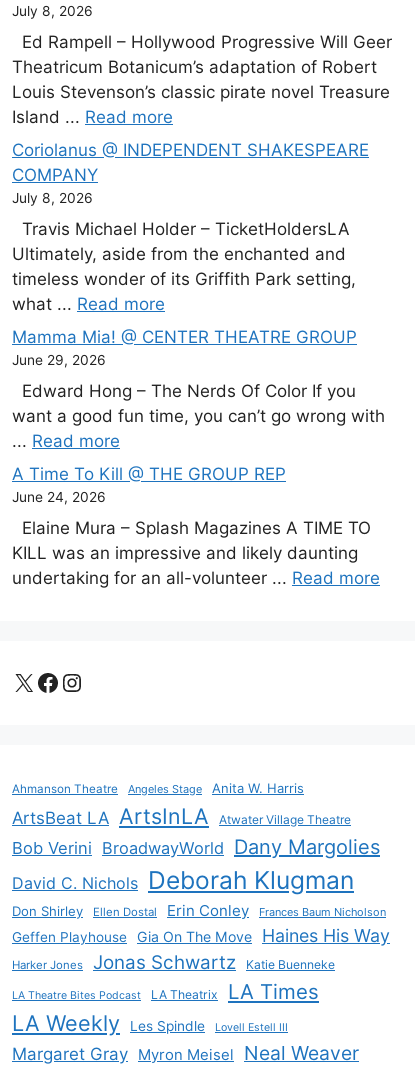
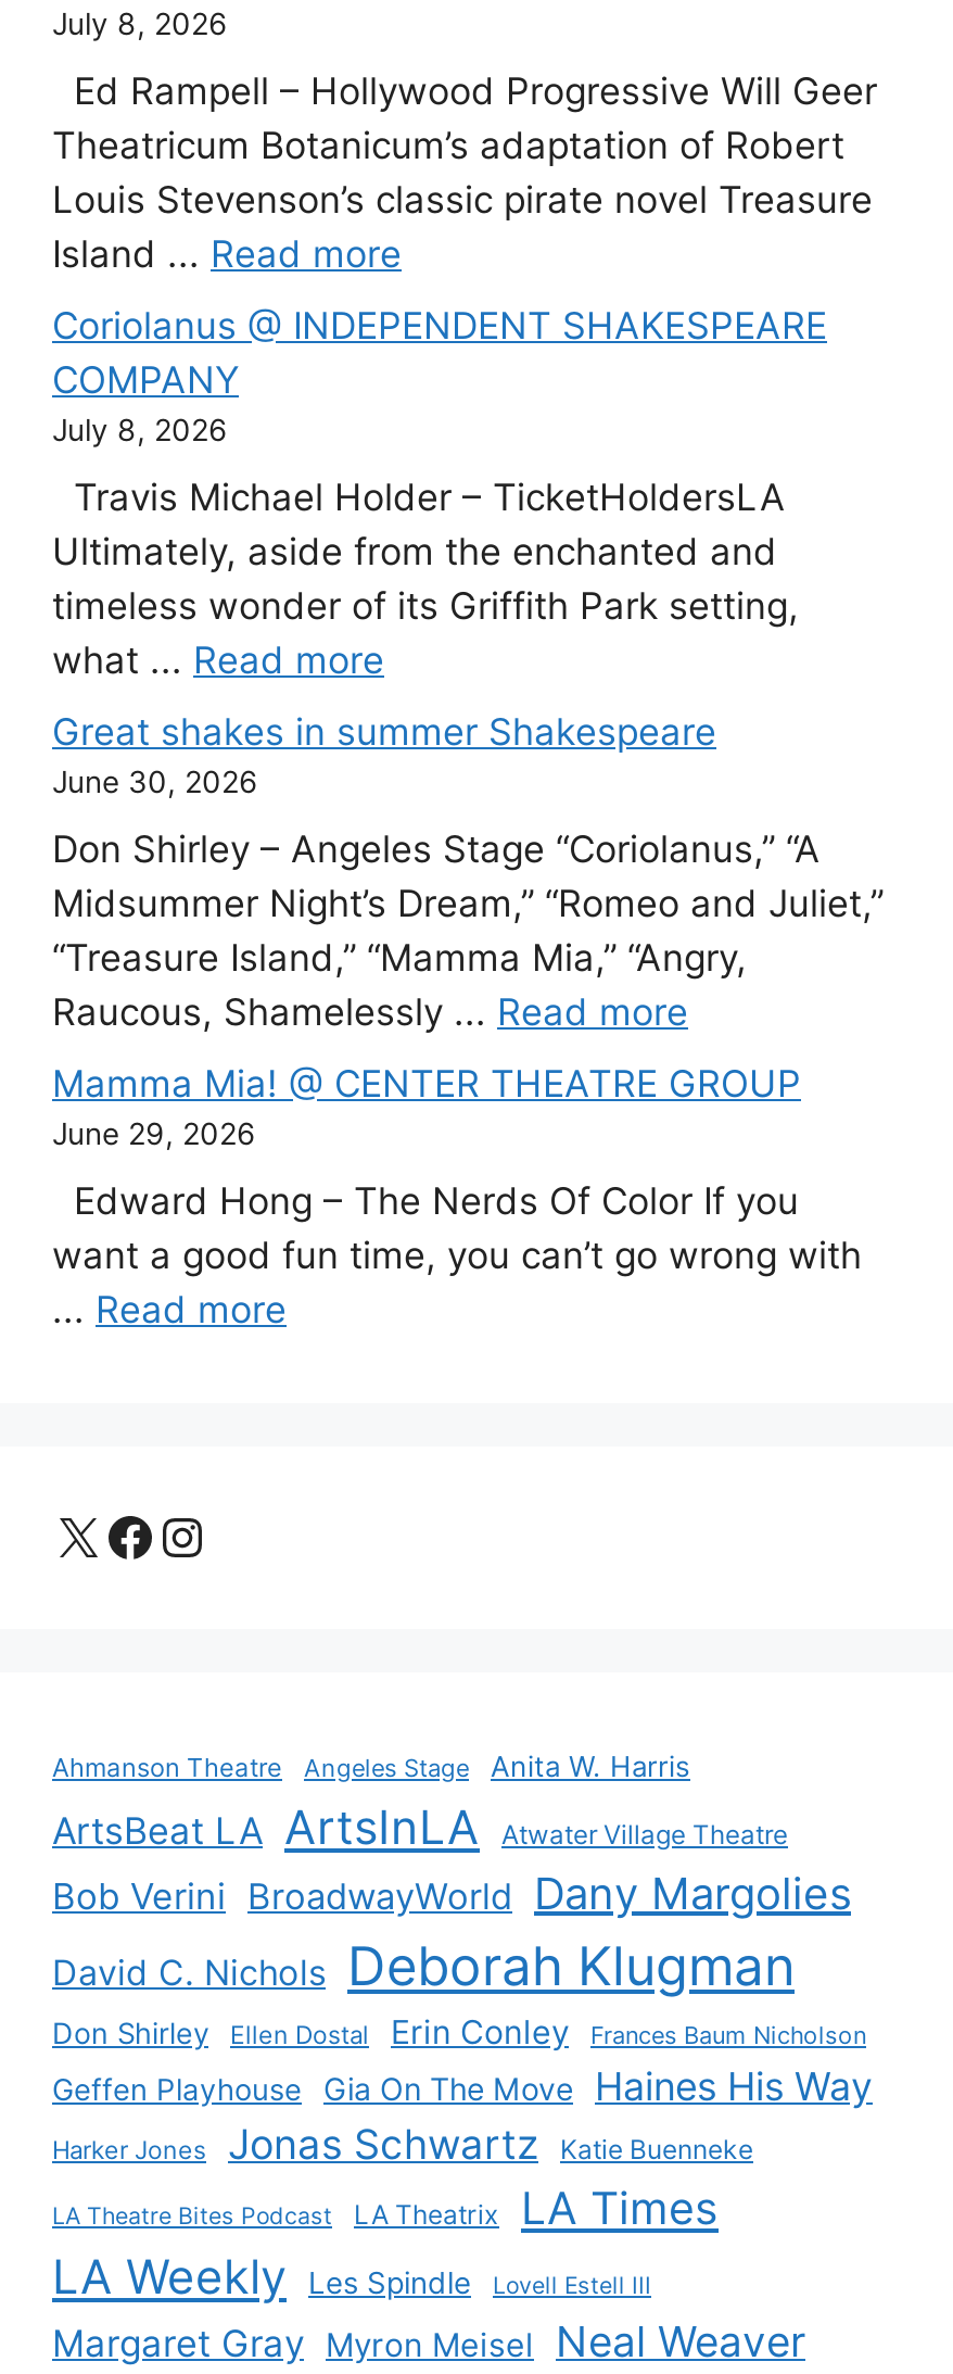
+ Great shakes in summer Shakespeare
+ June 30, 2026
+ Don Shirley – Angeles Stage “Coriolanus,” “A
+ Midsummer Night’s Dream,” “Romeo and Juliet,”
+ “Treasure Island,” “Mamma Mia,” “Angry,
+ Raucous, Shamelessly ... Read more

moved down: Mamma Mia! @ CENTER THEATRE GROUP | June 29, 2026 | Edward Hong – The Nerds Of Color If you | want a good fun time, you can’t go wrong with | ... Read more

- A Time To Kill @ THE GROUP REP
- June 24, 2026
- Elaine Mura – Splash Magazines A TIME TO
- KILL was an impressive and likely daunting
- undertaking for an all-volunteer ... Read more
